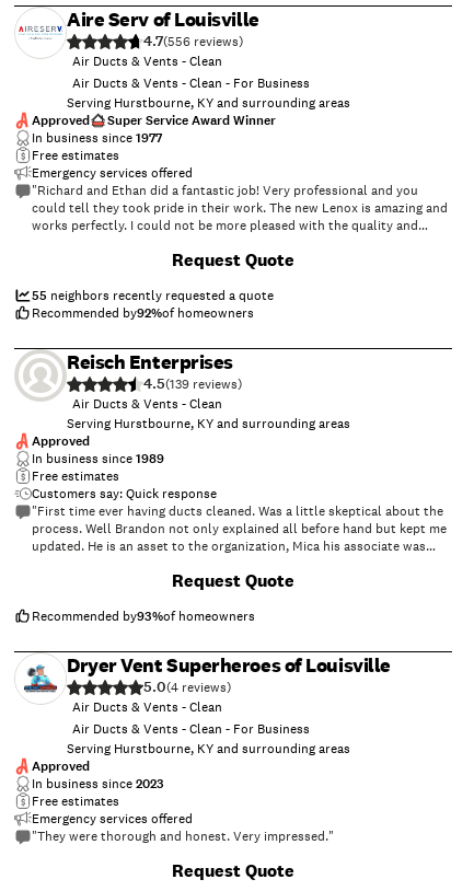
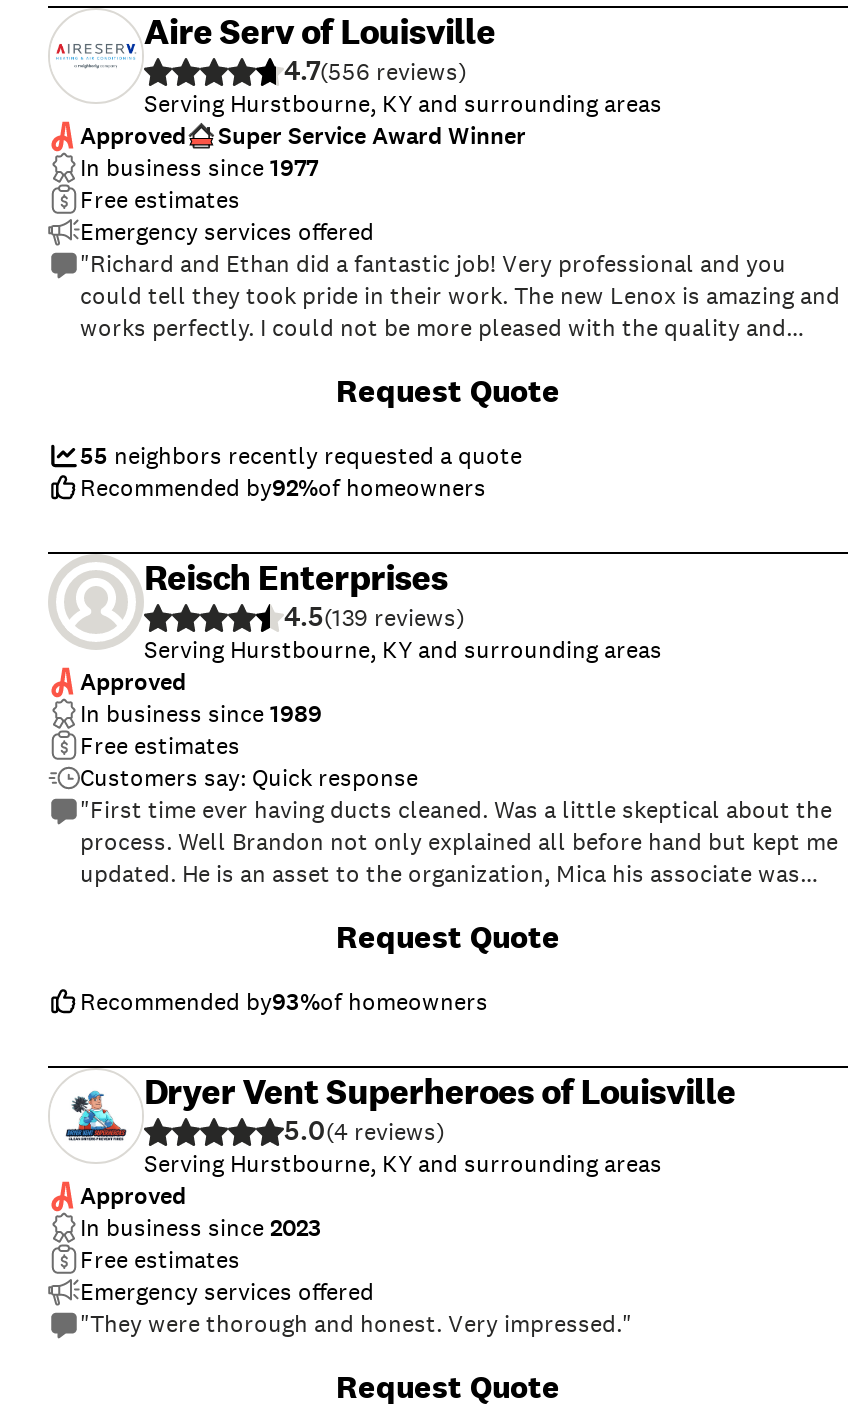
- Air Ducts & Vents - Clean
- Air Ducts & Vents - Clean - For Business

- Air Ducts & Vents - Clean

- Air Ducts & Vents - Clean
- Air Ducts & Vents - Clean - For Business
